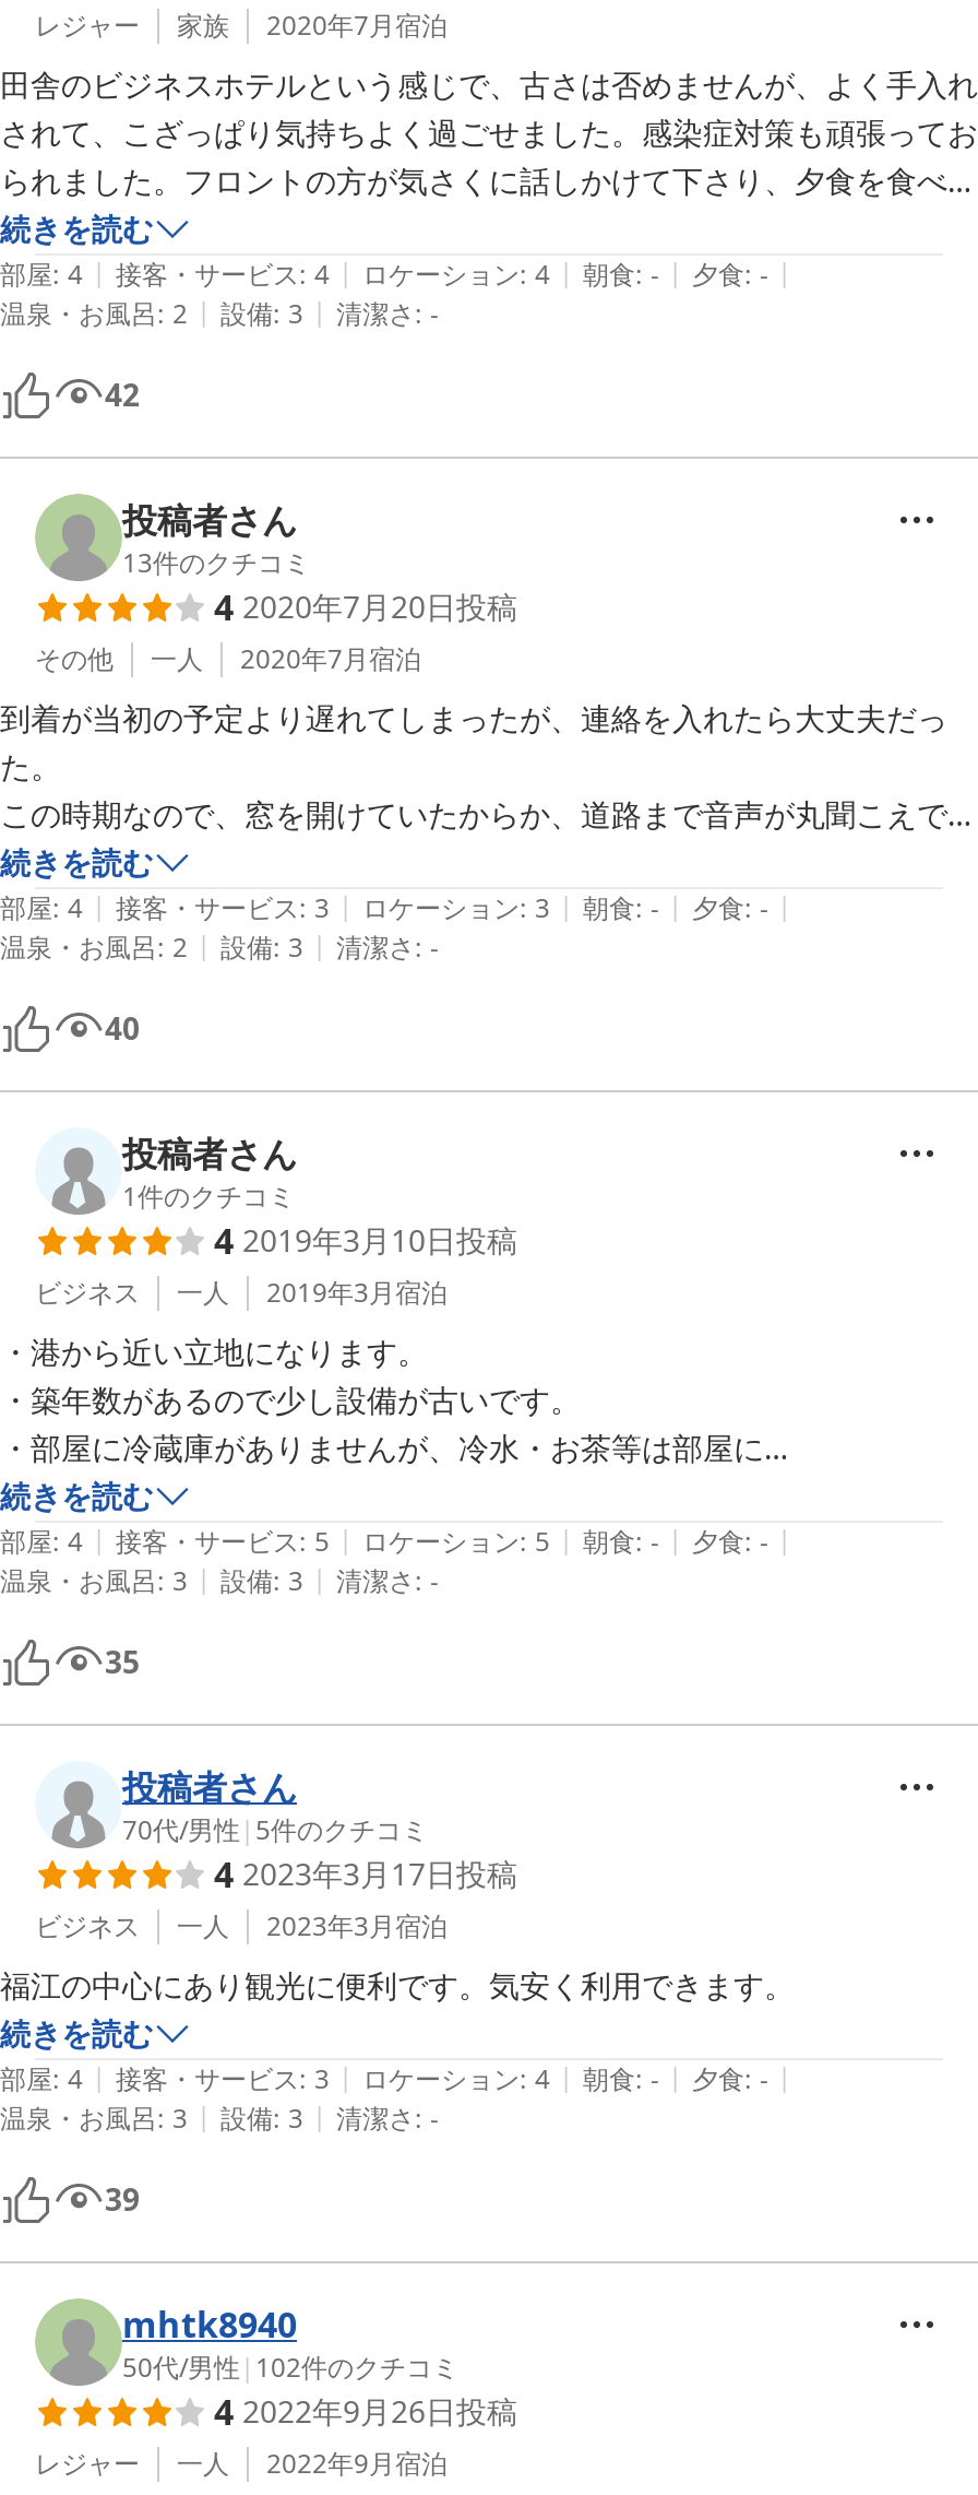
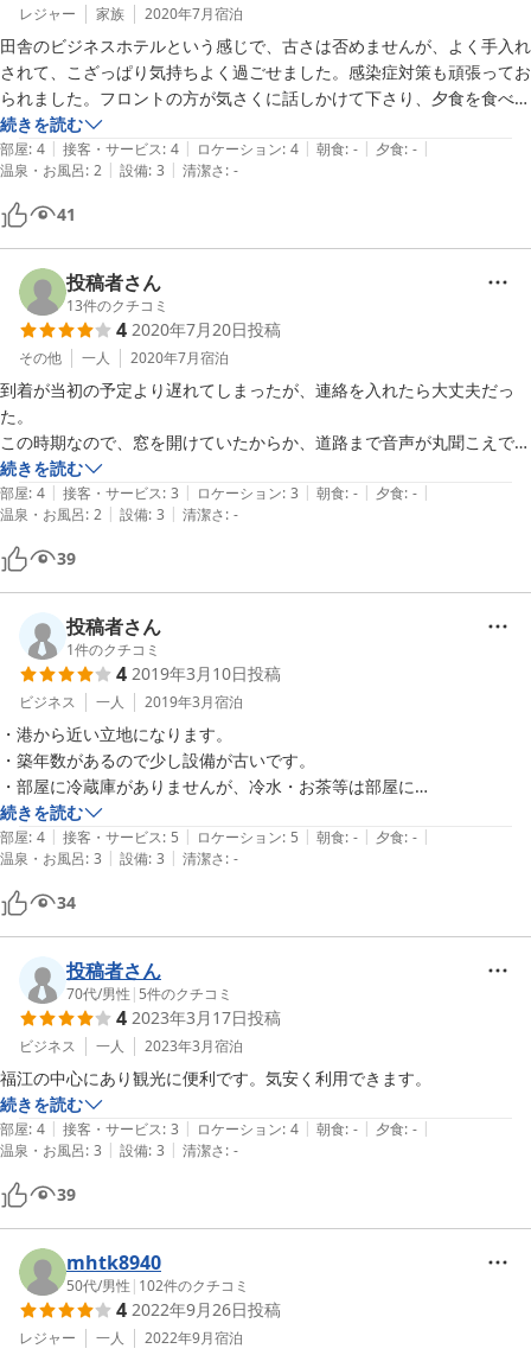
- 42
+ 41

- 40
+ 39

- 35
+ 34
